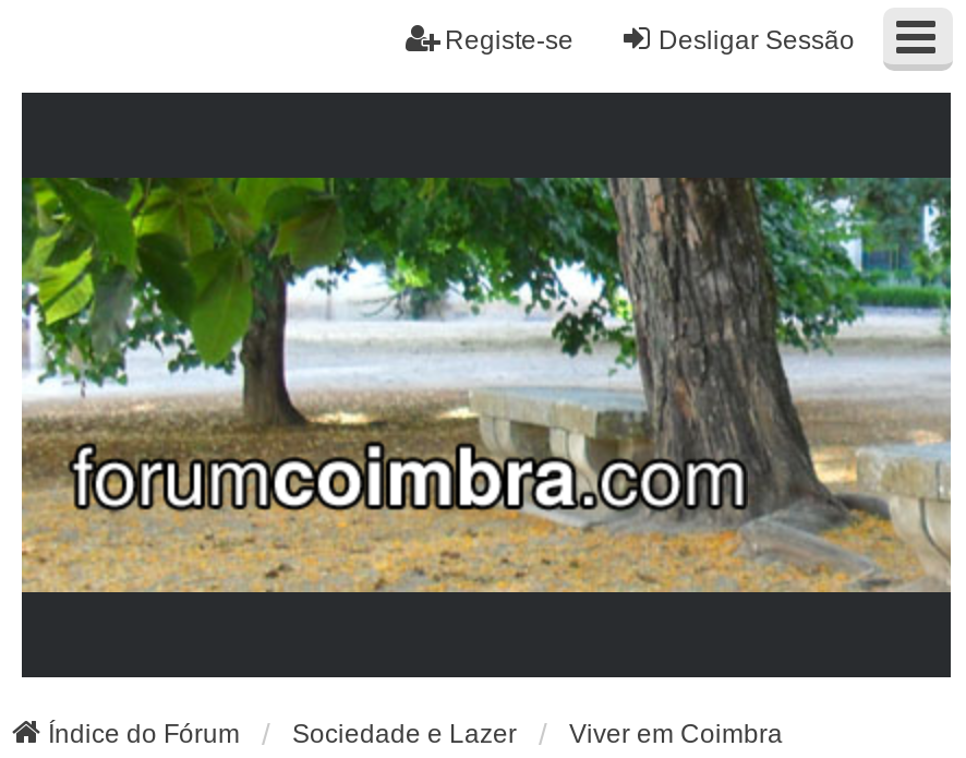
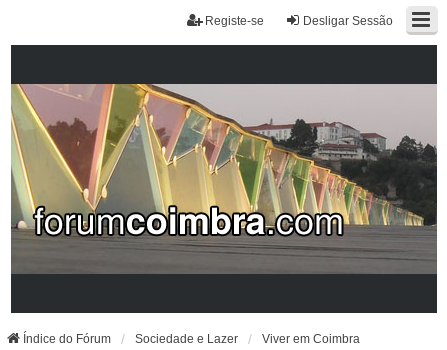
- [image]
+ [image]
